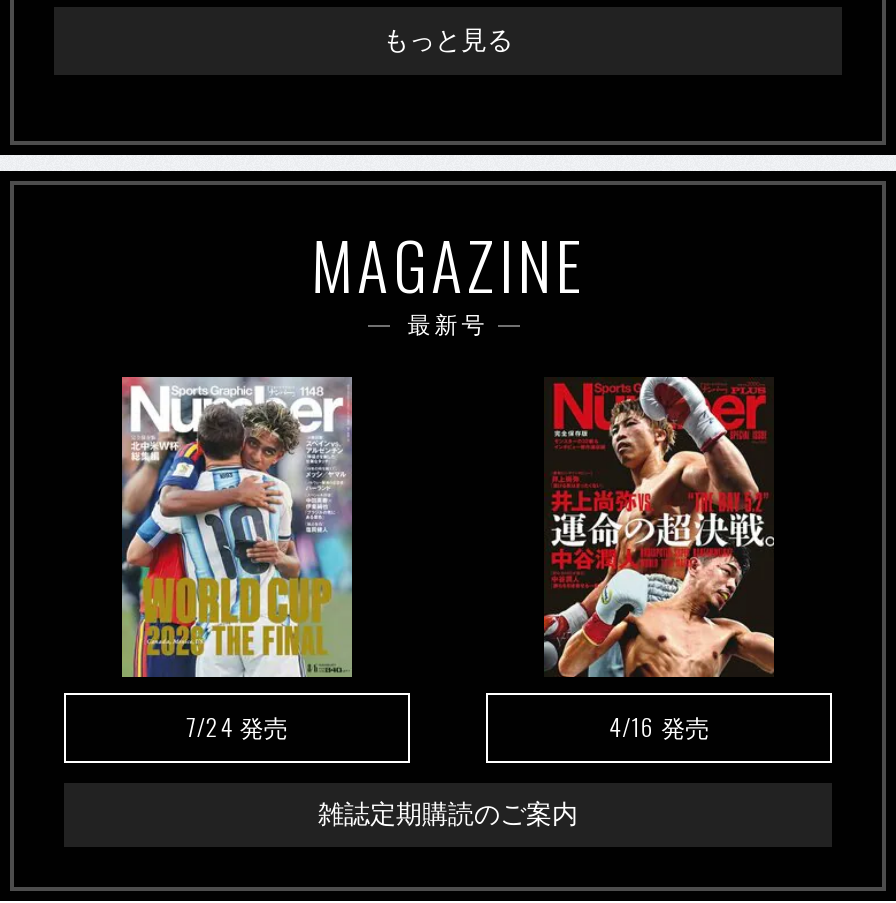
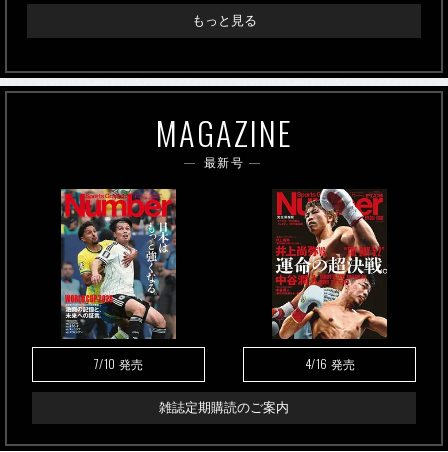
- [image]
- 7/24発売
+ [image]
+ 7/10発売
